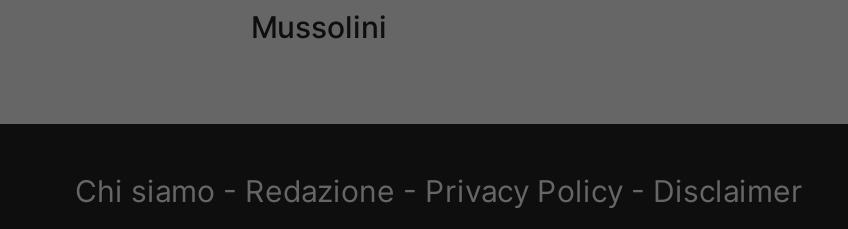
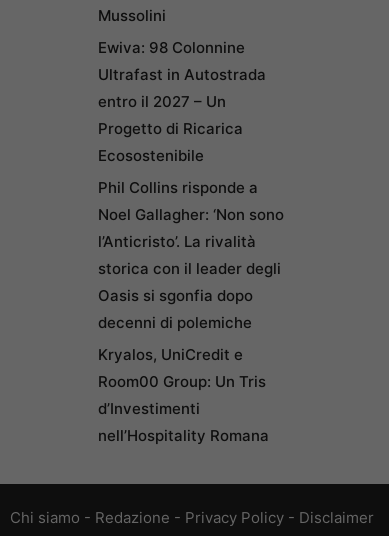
+ Ewiva: 98 Colonnine
+ Ultrafast in Autostrada
+ entro il 2027 – Un
+ Progetto di Ricarica
+ Ecosostenibile
+ Phil Collins risponde a
+ Noel Gallagher: ‘Non sono
+ l’Anticristo’. La rivalità
+ storica con il leader degli
+ Oasis si sgonfia dopo
+ decenni di polemiche
+ Kryalos, UniCredit e
+ Room00 Group: Un Tris
+ d’Investimenti
+ nell’Hospitality Romana
